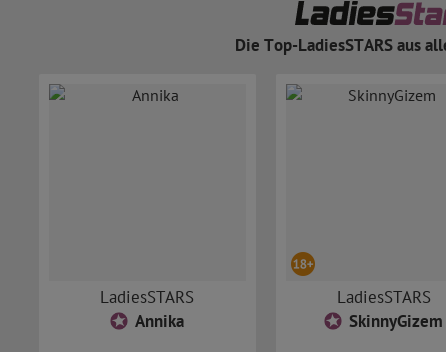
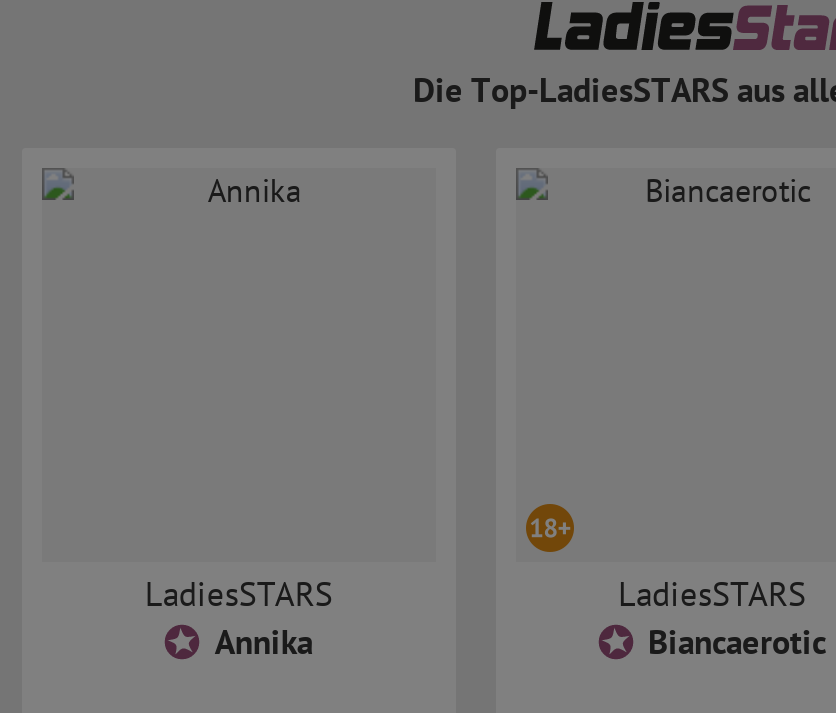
- SkinnyGizem
+ Biancaerotic
